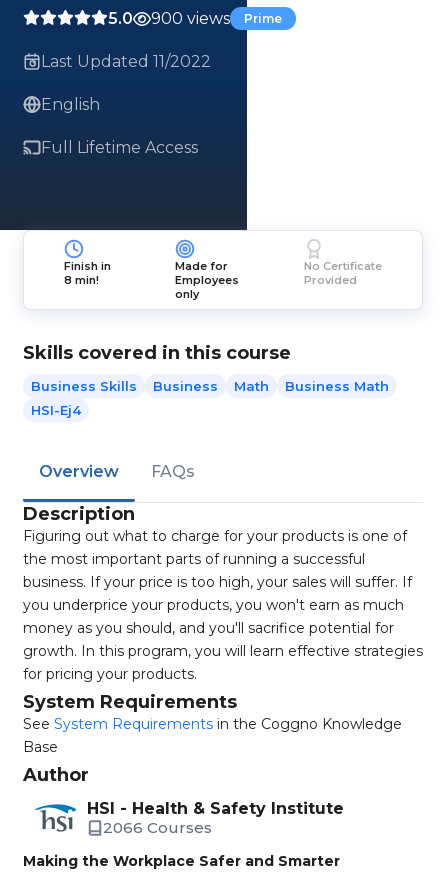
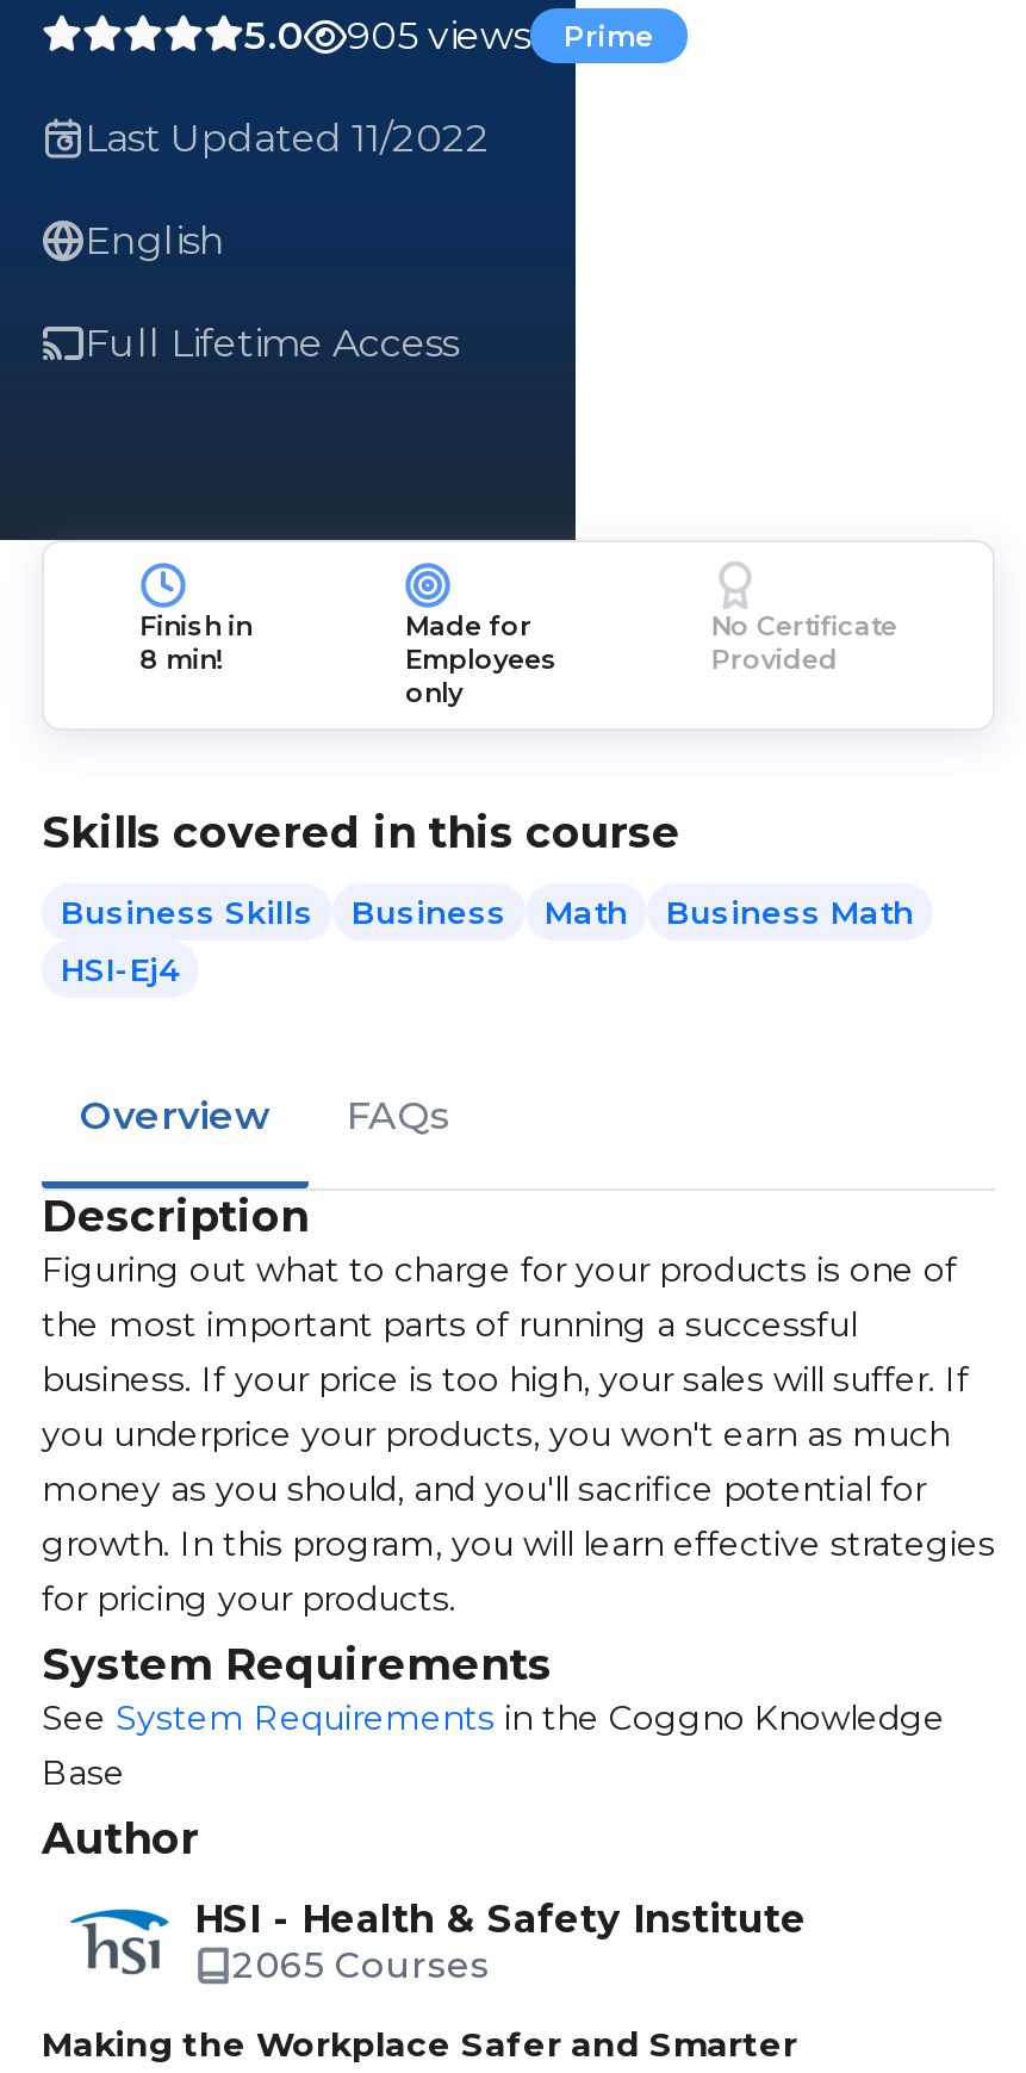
- 5.0 900 views Prime
+ 5.0 905 views Prime

- 2066 Courses
+ 2065 Courses
